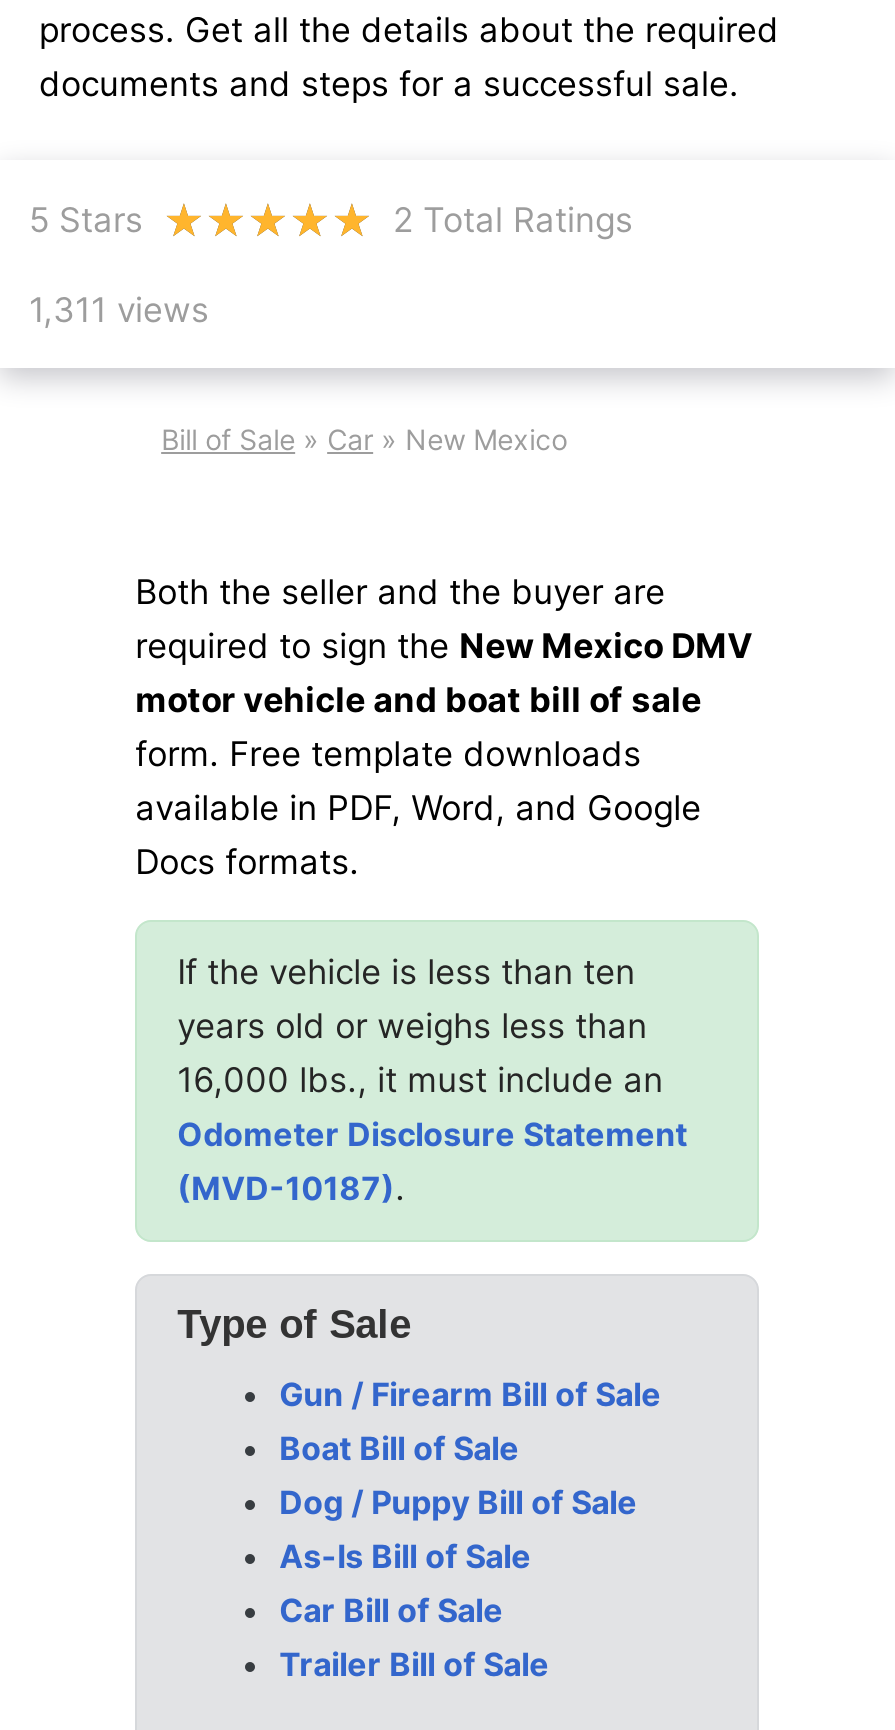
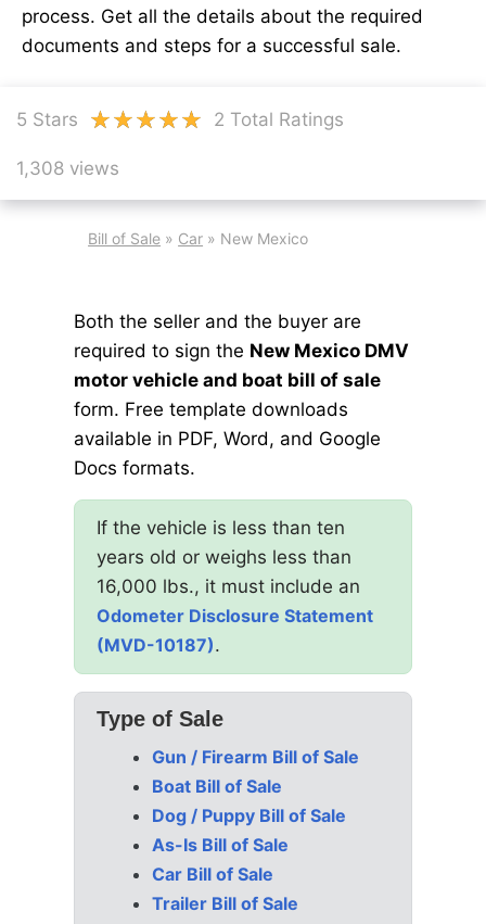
- 1,311 views
+ 1,308 views
